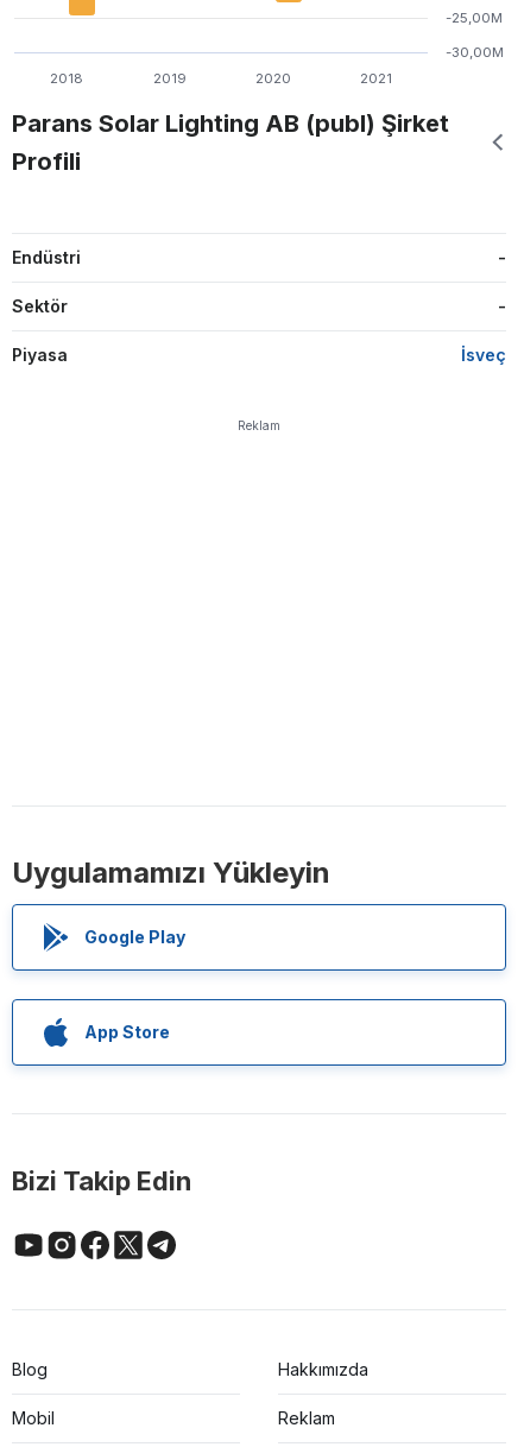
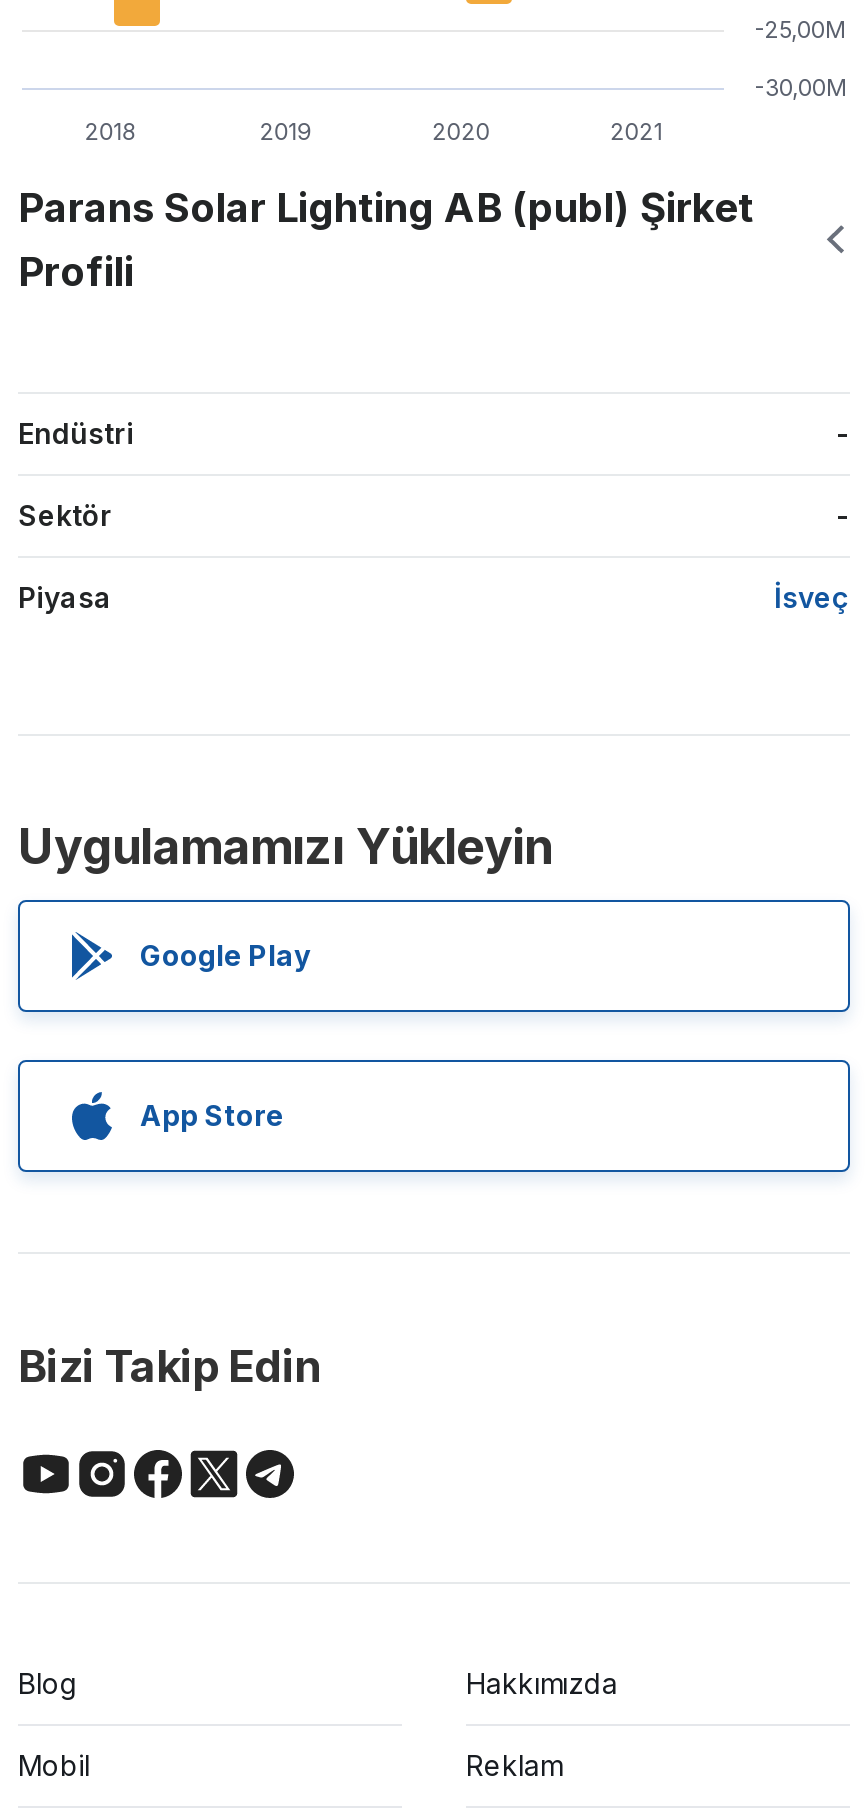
- Reklam
